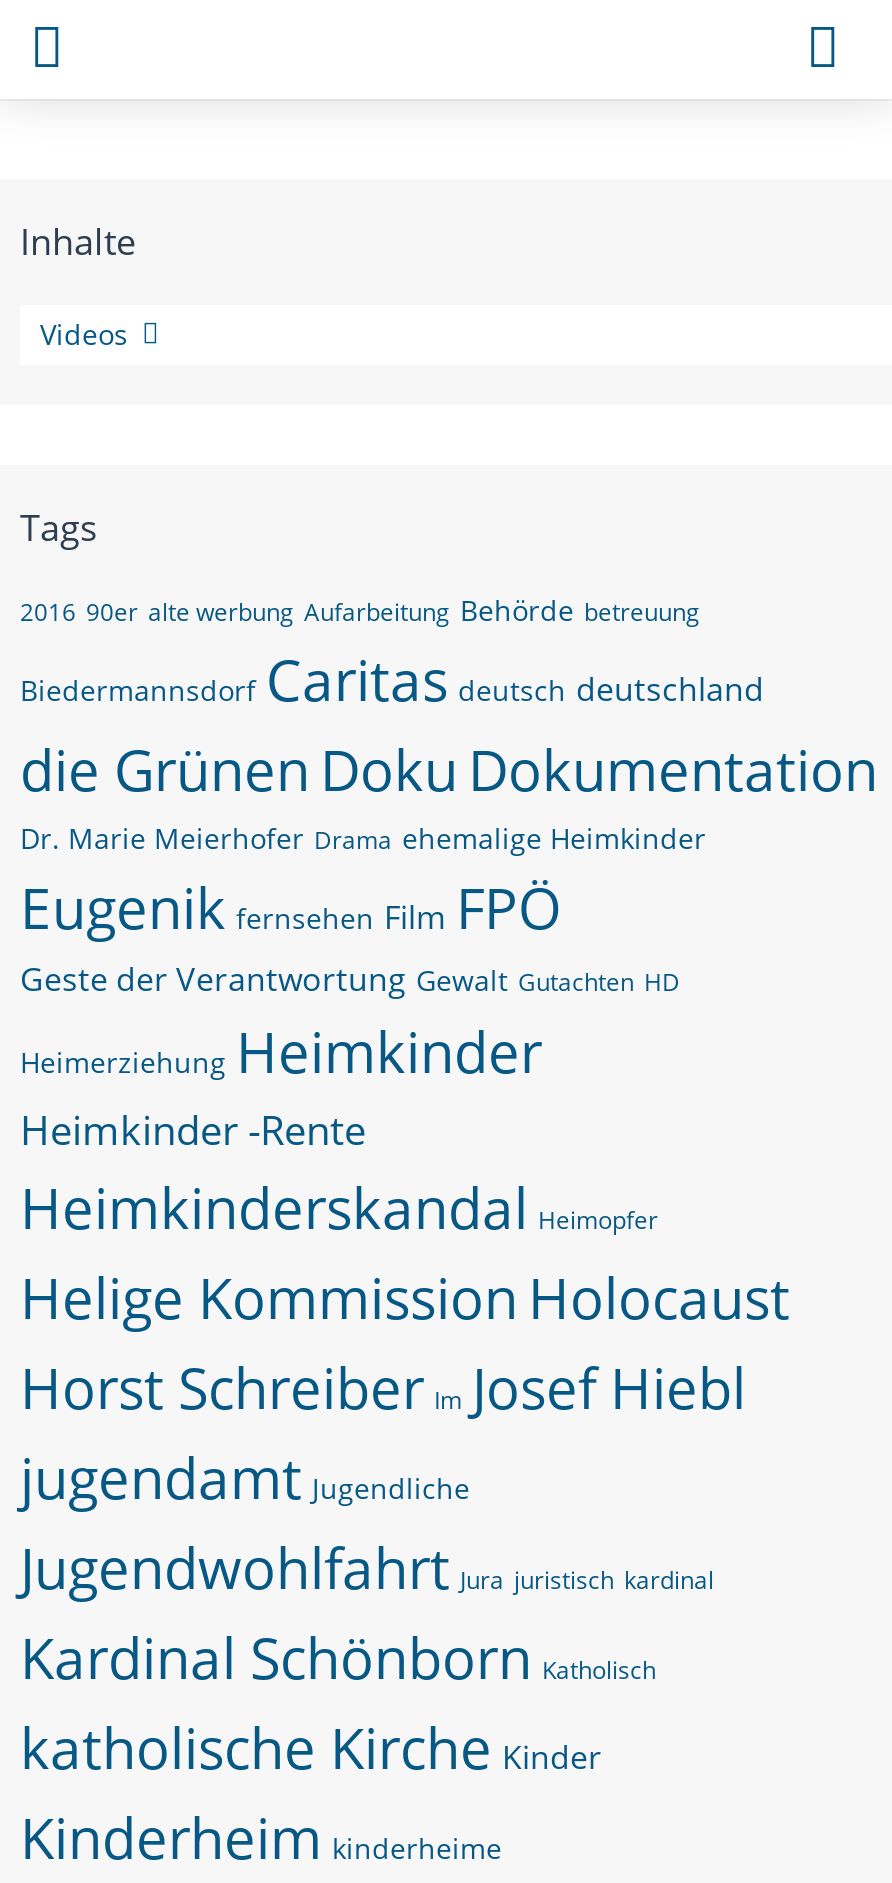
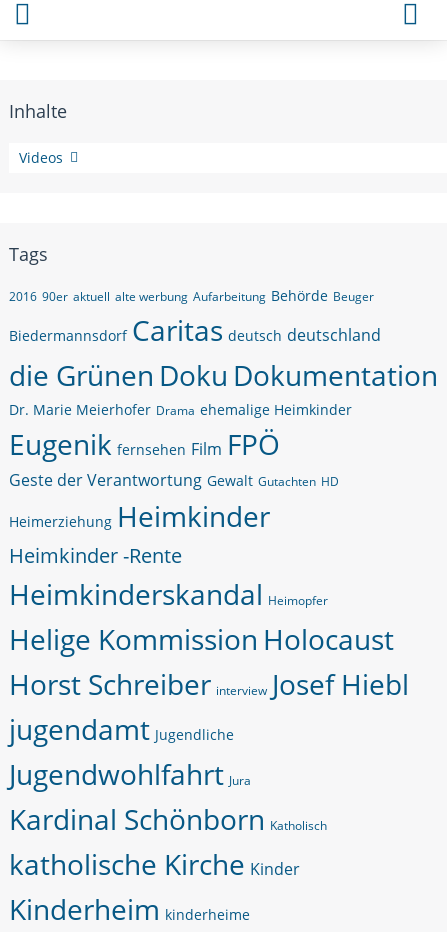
- 2016 90er alte werbung Aufarbeitung Behörde betreuung
+ 2016 90er aktuell alte werbung Aufarbeitung Behörde Beuger

- Horst Schreiber Im Josef Hiebl
+ Horst Schreiber interview Josef Hiebl

- Jugendwohlfahrt Jura juristisch kardinal
+ Jugendwohlfahrt Jura
